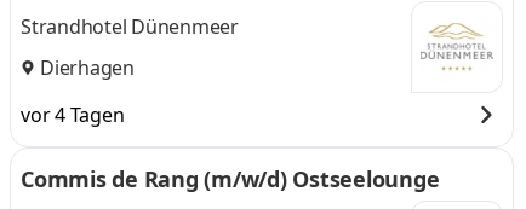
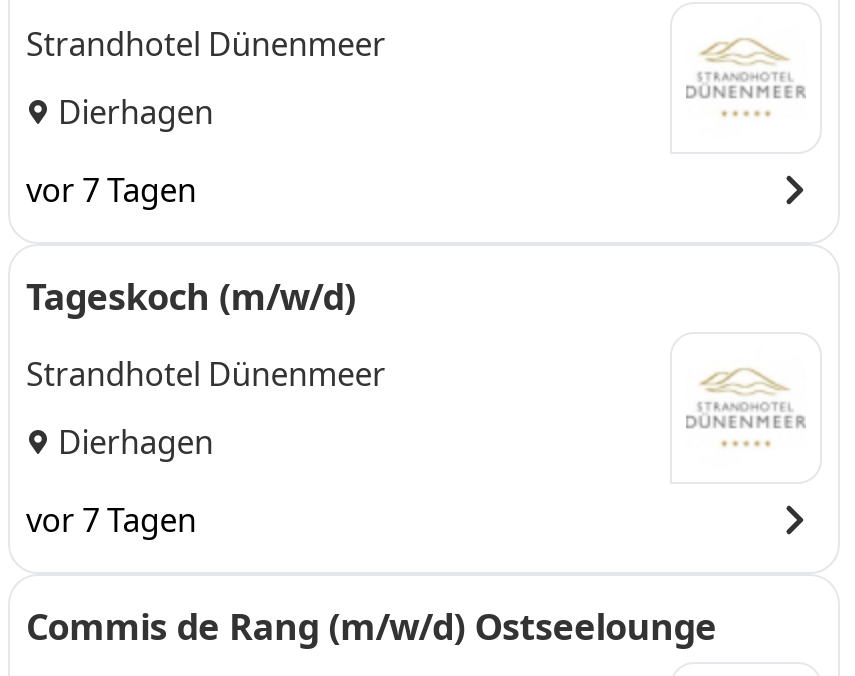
- vor 4 Tagen
+ vor 7 Tagen
+ Tageskoch (m/w/d)
+ Strandhotel Dünenmeer
+ Dierhagen
+ vor 7 Tagen
